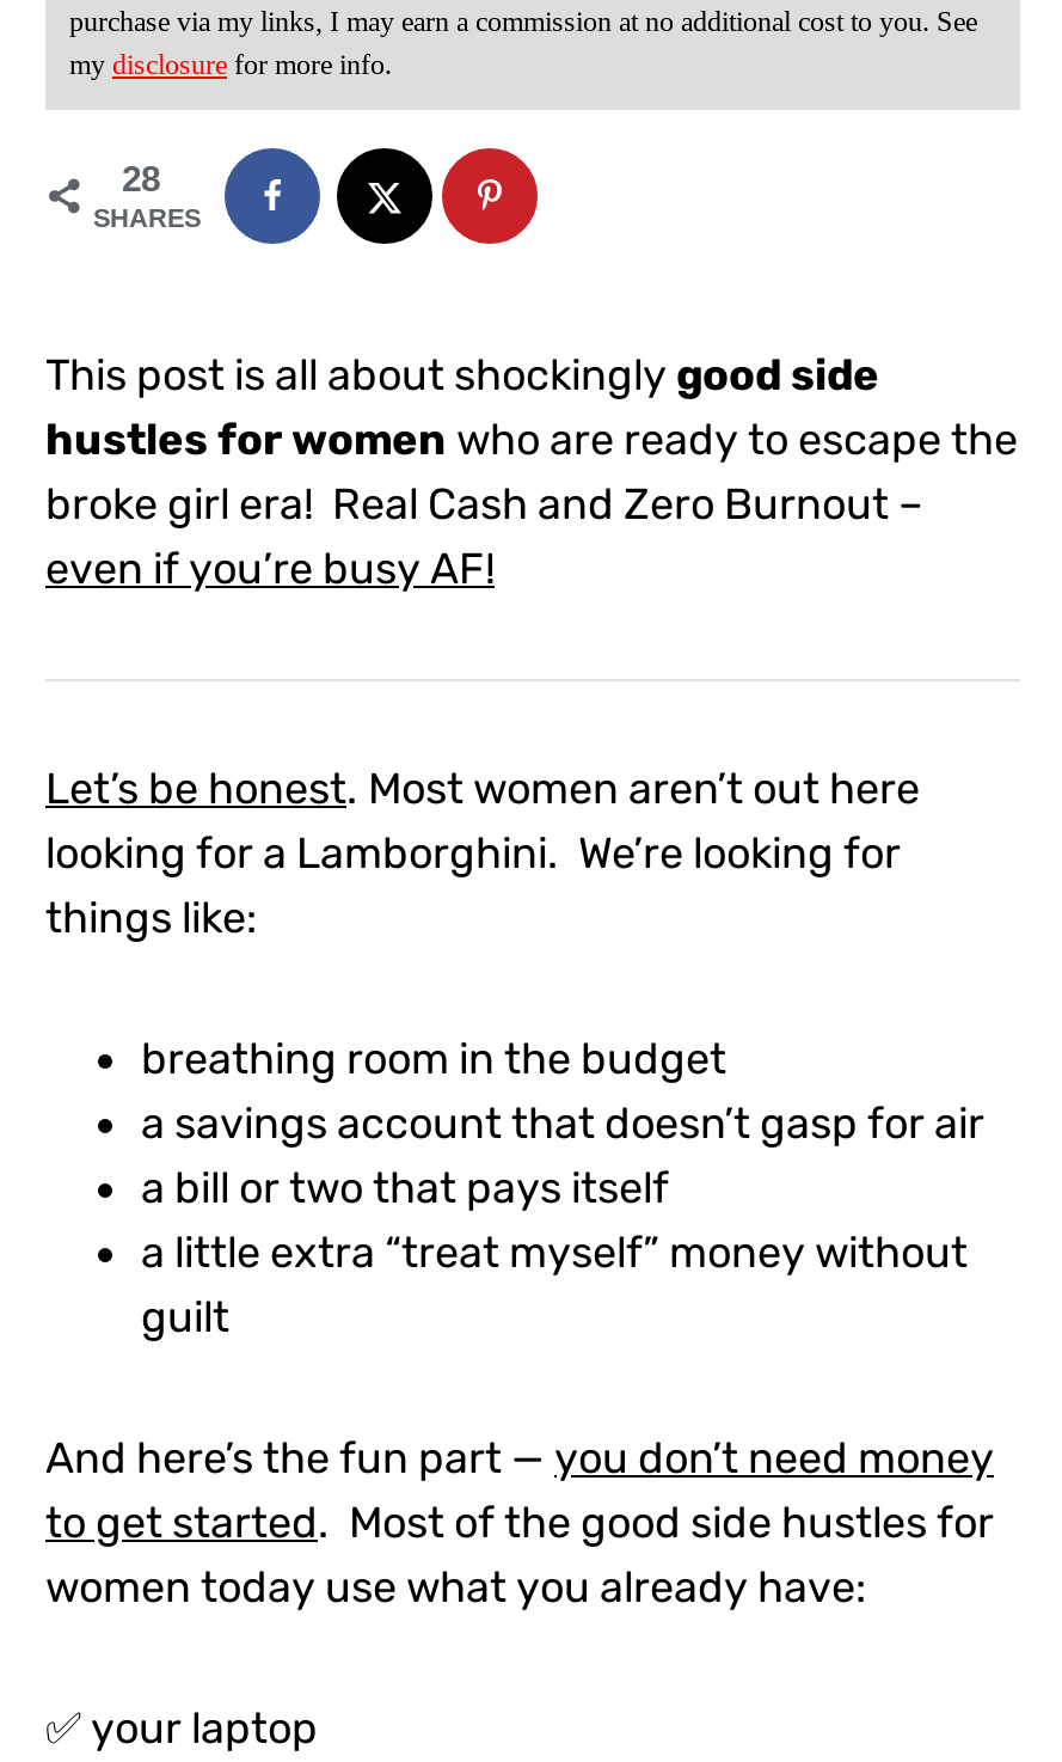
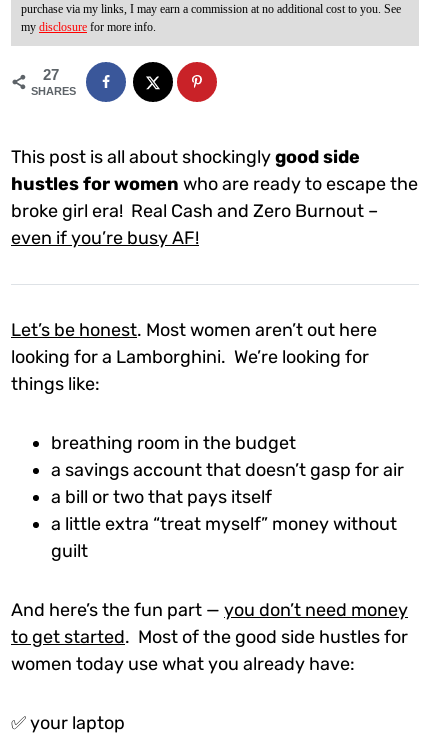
- 28
+ 27
